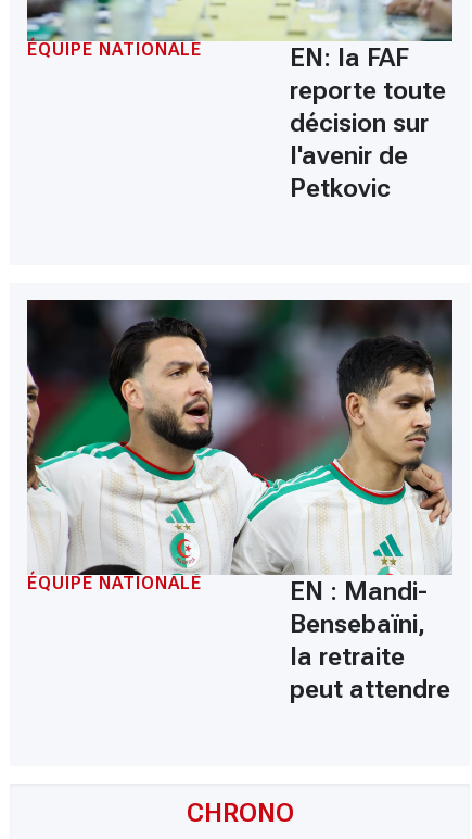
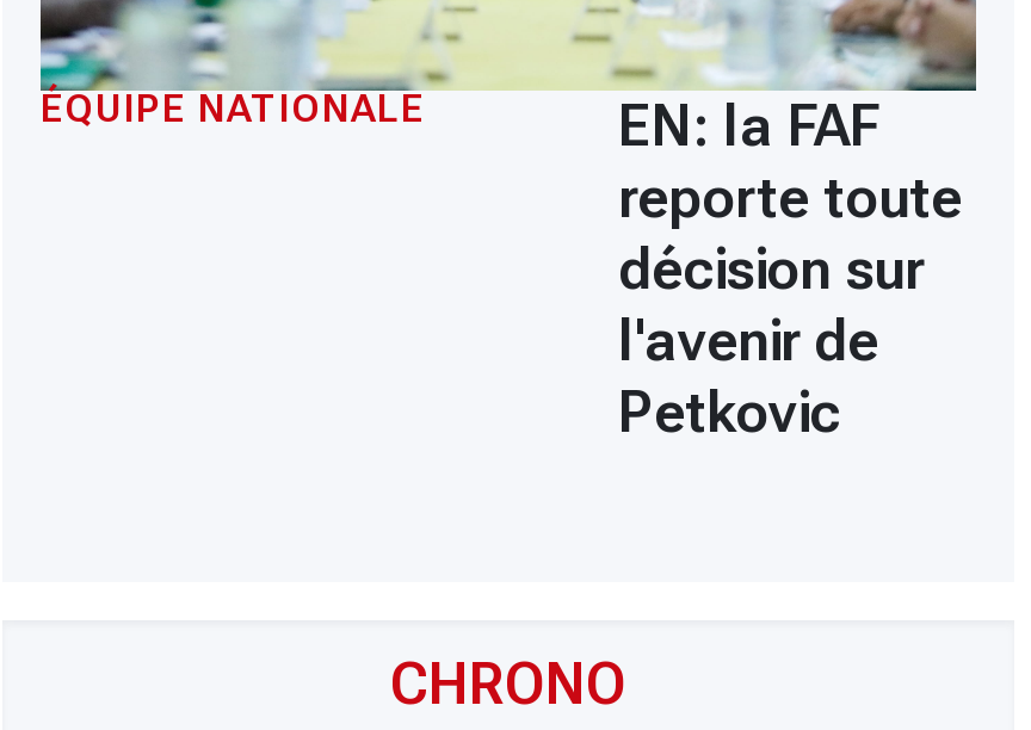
- [image]
- ÉQUIPE NATIONALE
- EN : Mandi-
- Bensebaïni,
- la retraite
- peut attendre
